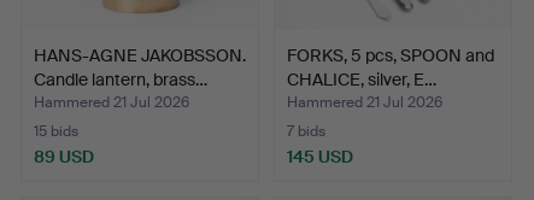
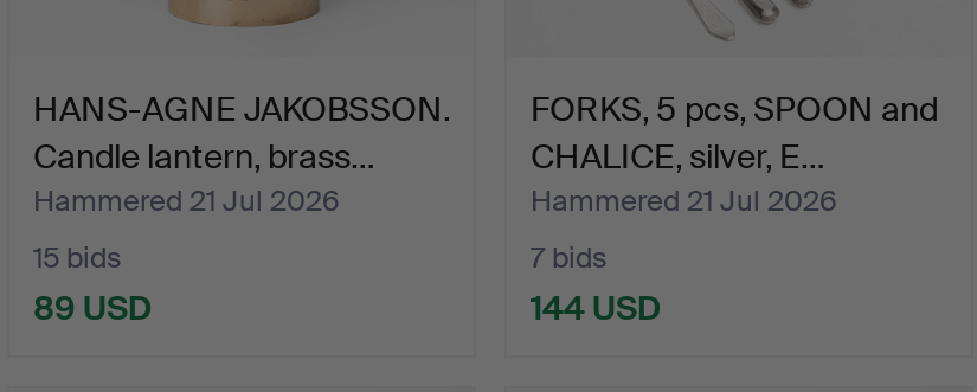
- 145 USD
+ 144 USD
